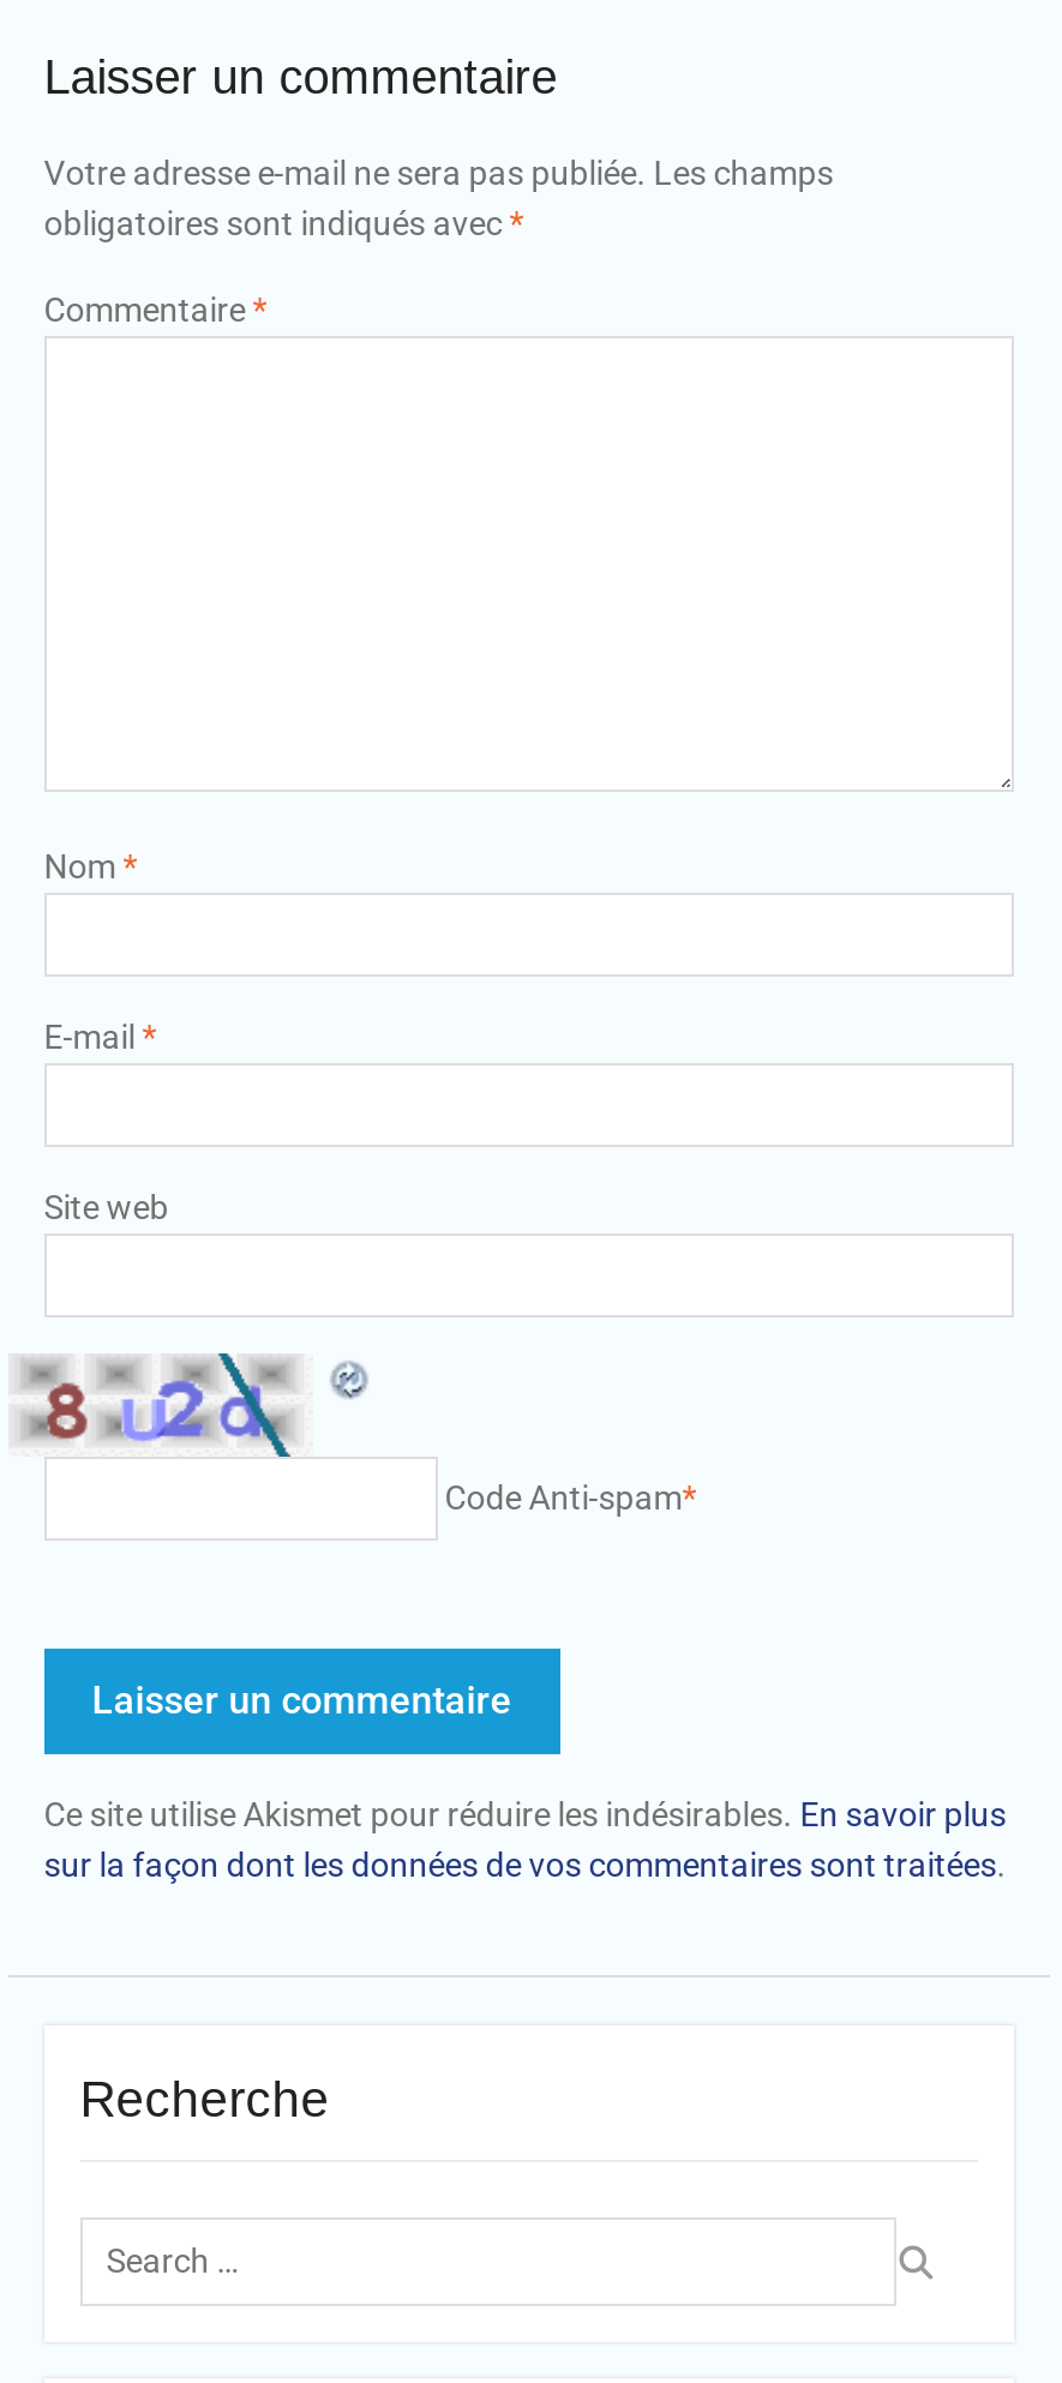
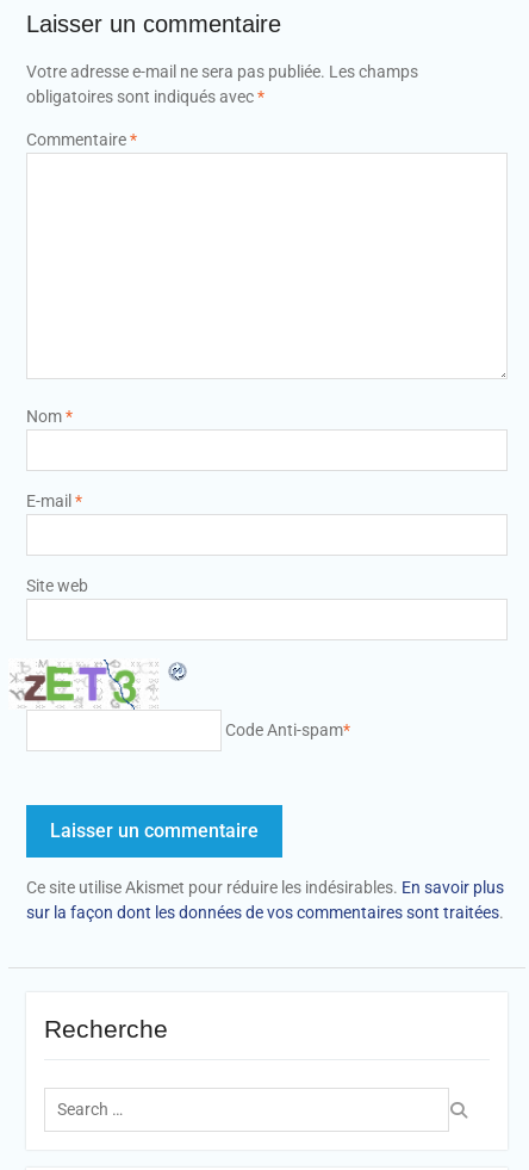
- [image]
+ [image]
